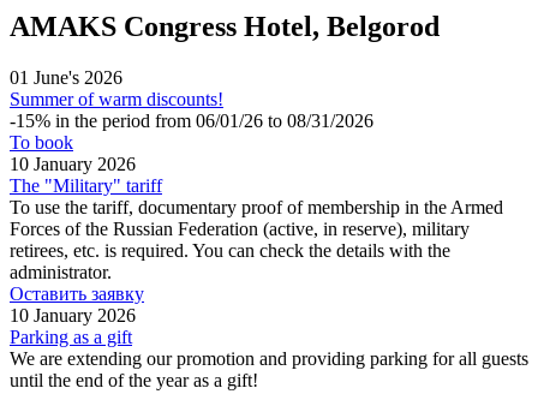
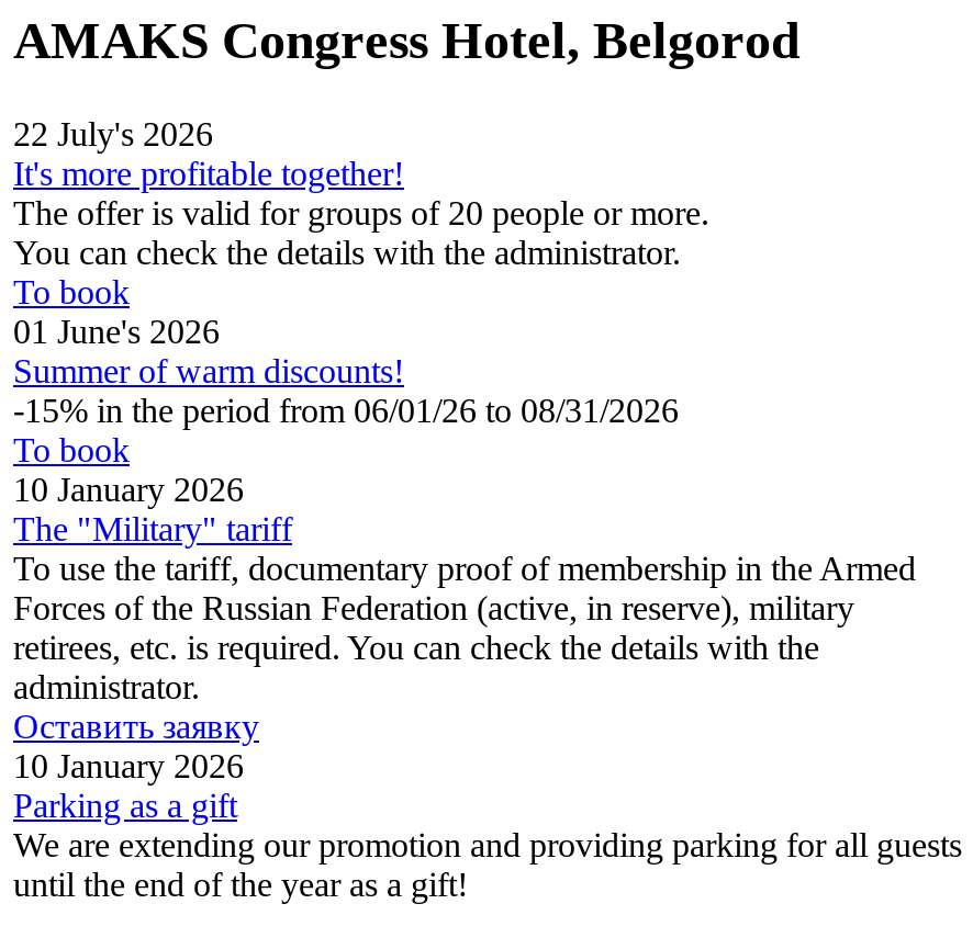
+ 22 July's 2026
+ It's more profitable together!
+ The offer is valid for groups of 20 people or more.
+ You can check the details with the administrator.
+ To book
